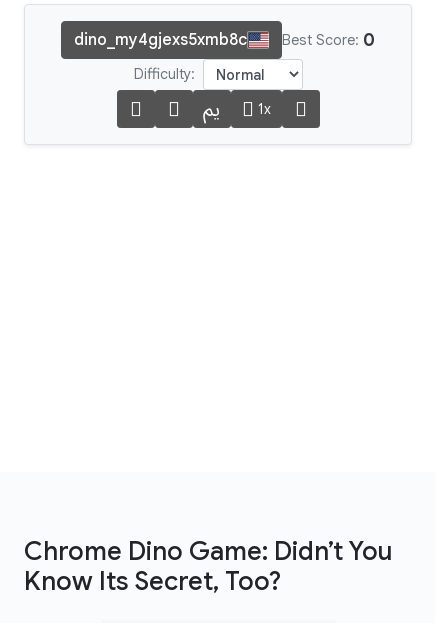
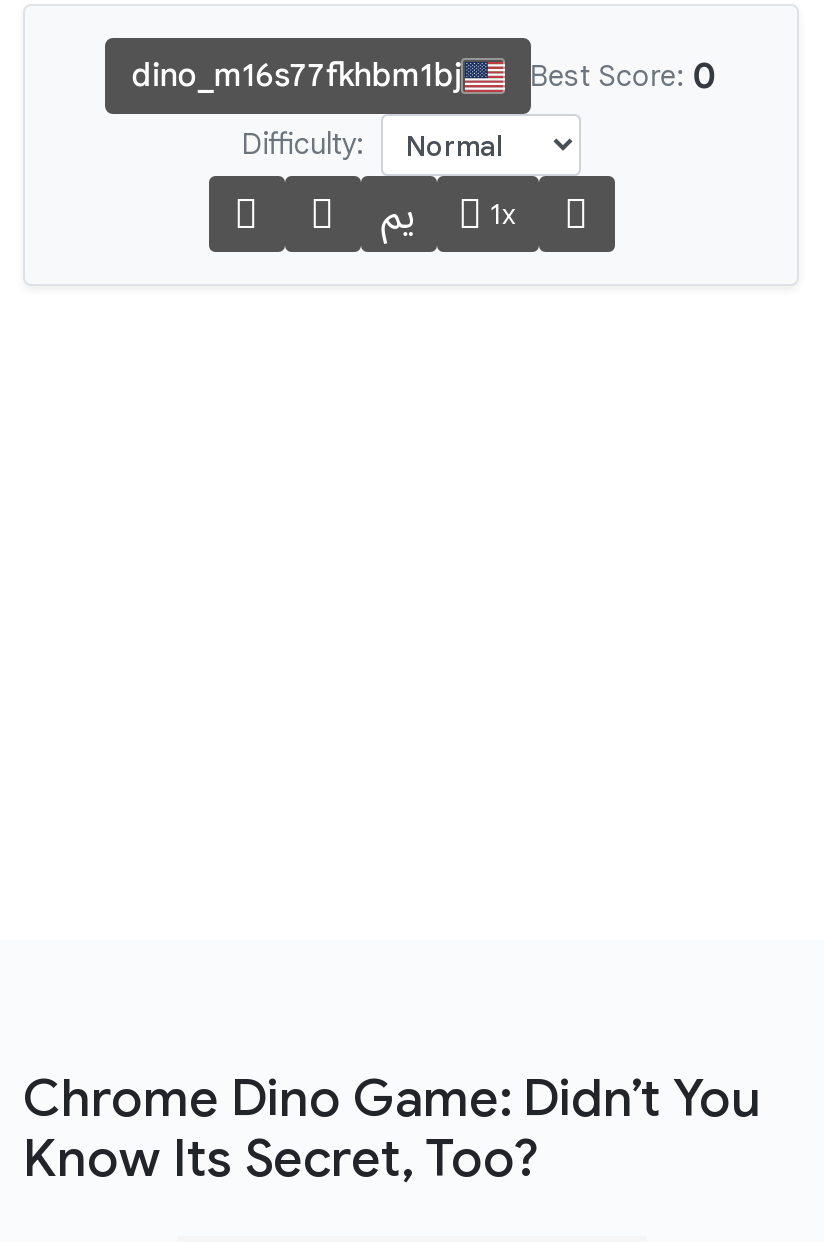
- dino_my4gjexs5xmb8c
+ dino_m16s77fkhbm1bj
